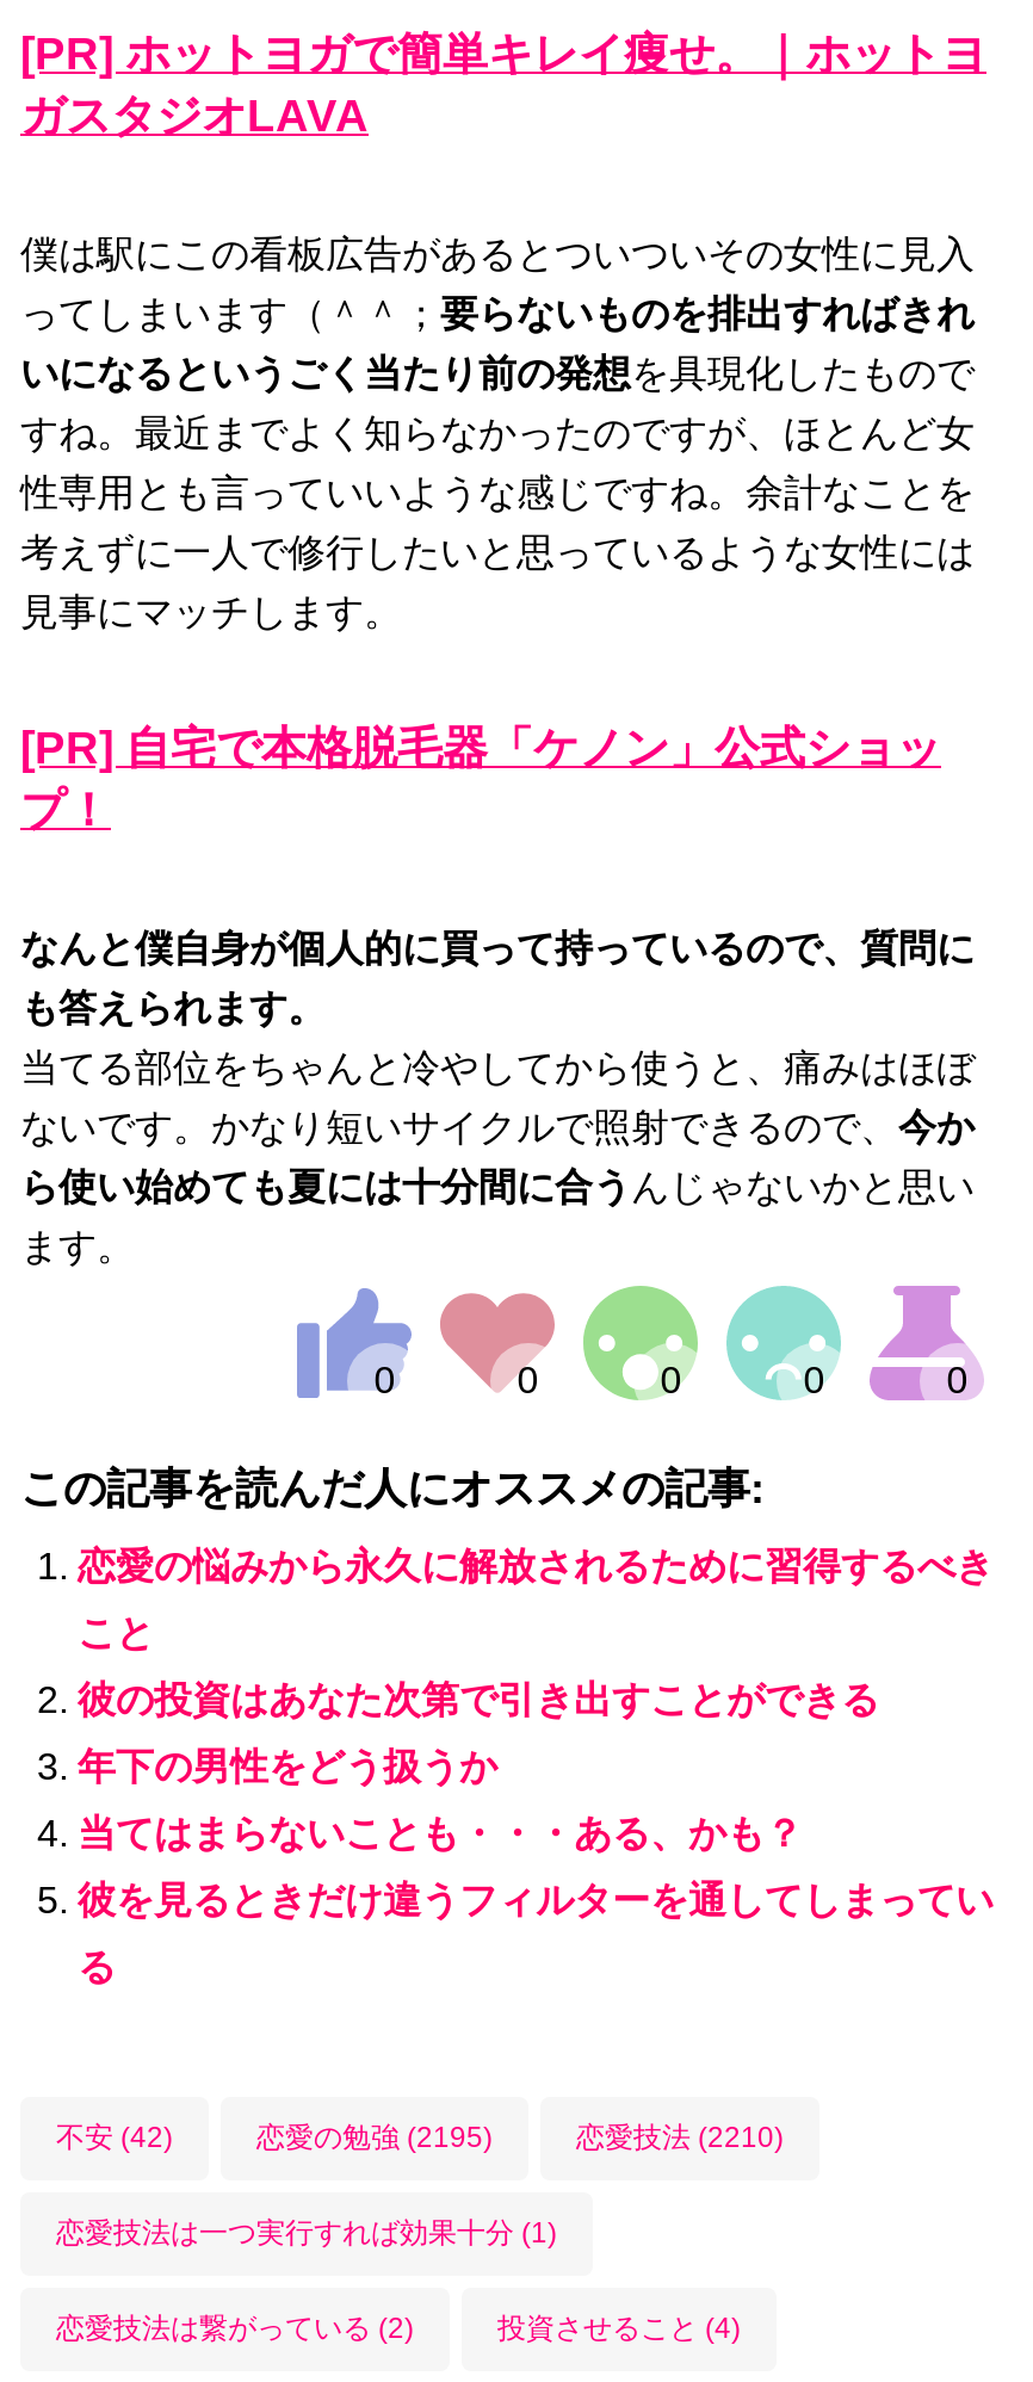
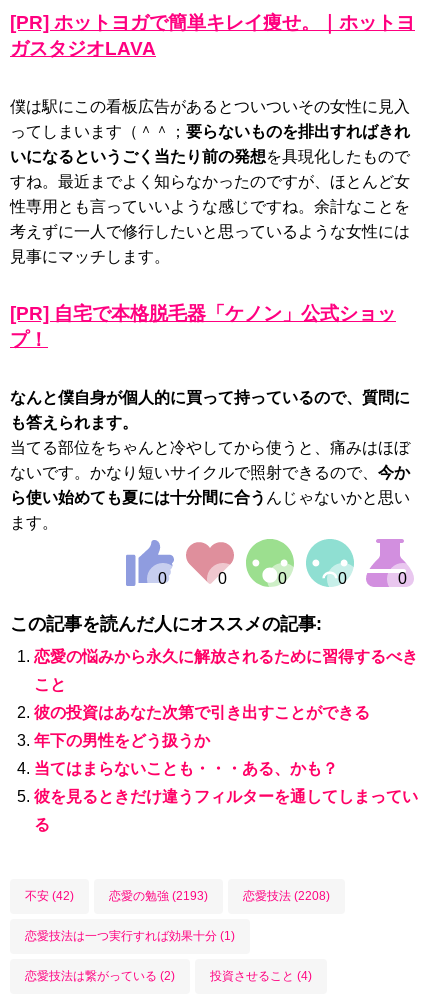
- 恋愛の勉強 (2195)
+ 恋愛の勉強 (2193)

- 恋愛技法 (2210)
+ 恋愛技法 (2208)
